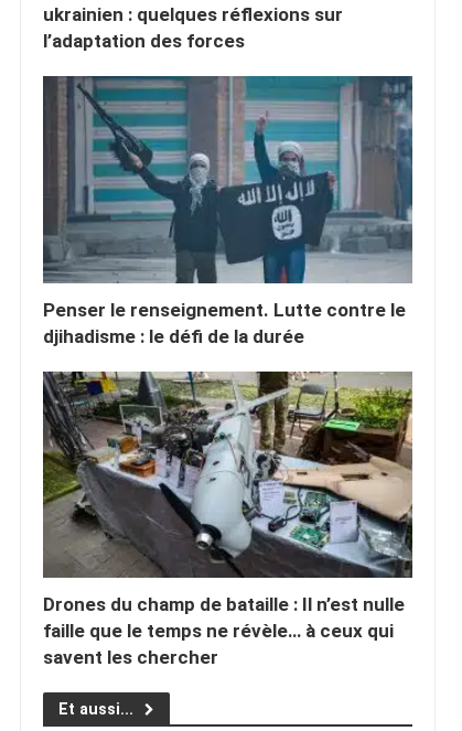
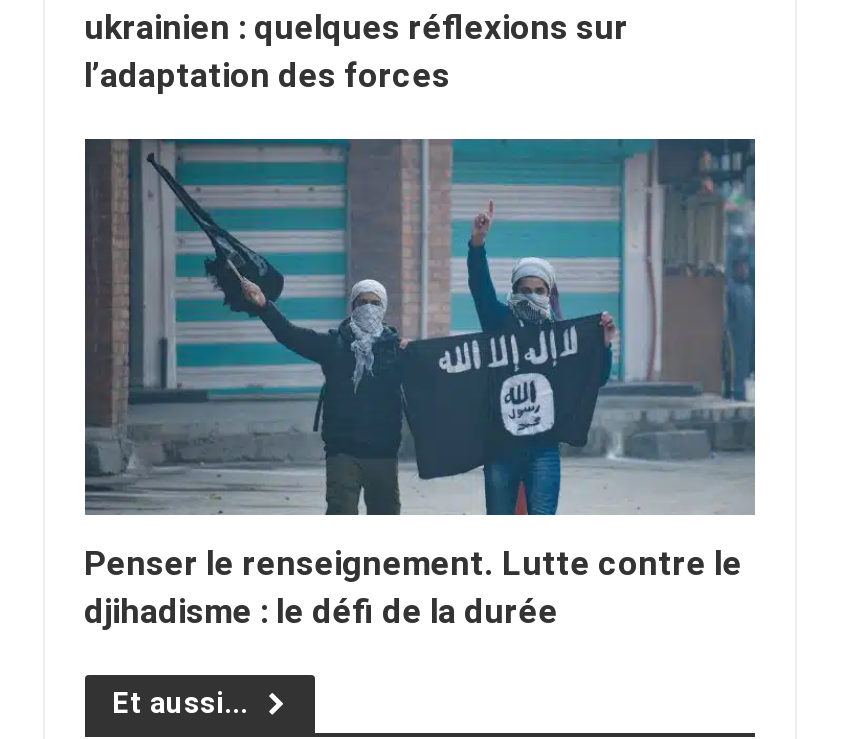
- [image]
- Drones du champ de bataille : Il n’est nulle
- faille que le temps ne révèle… à ceux qui
- savent les chercher
